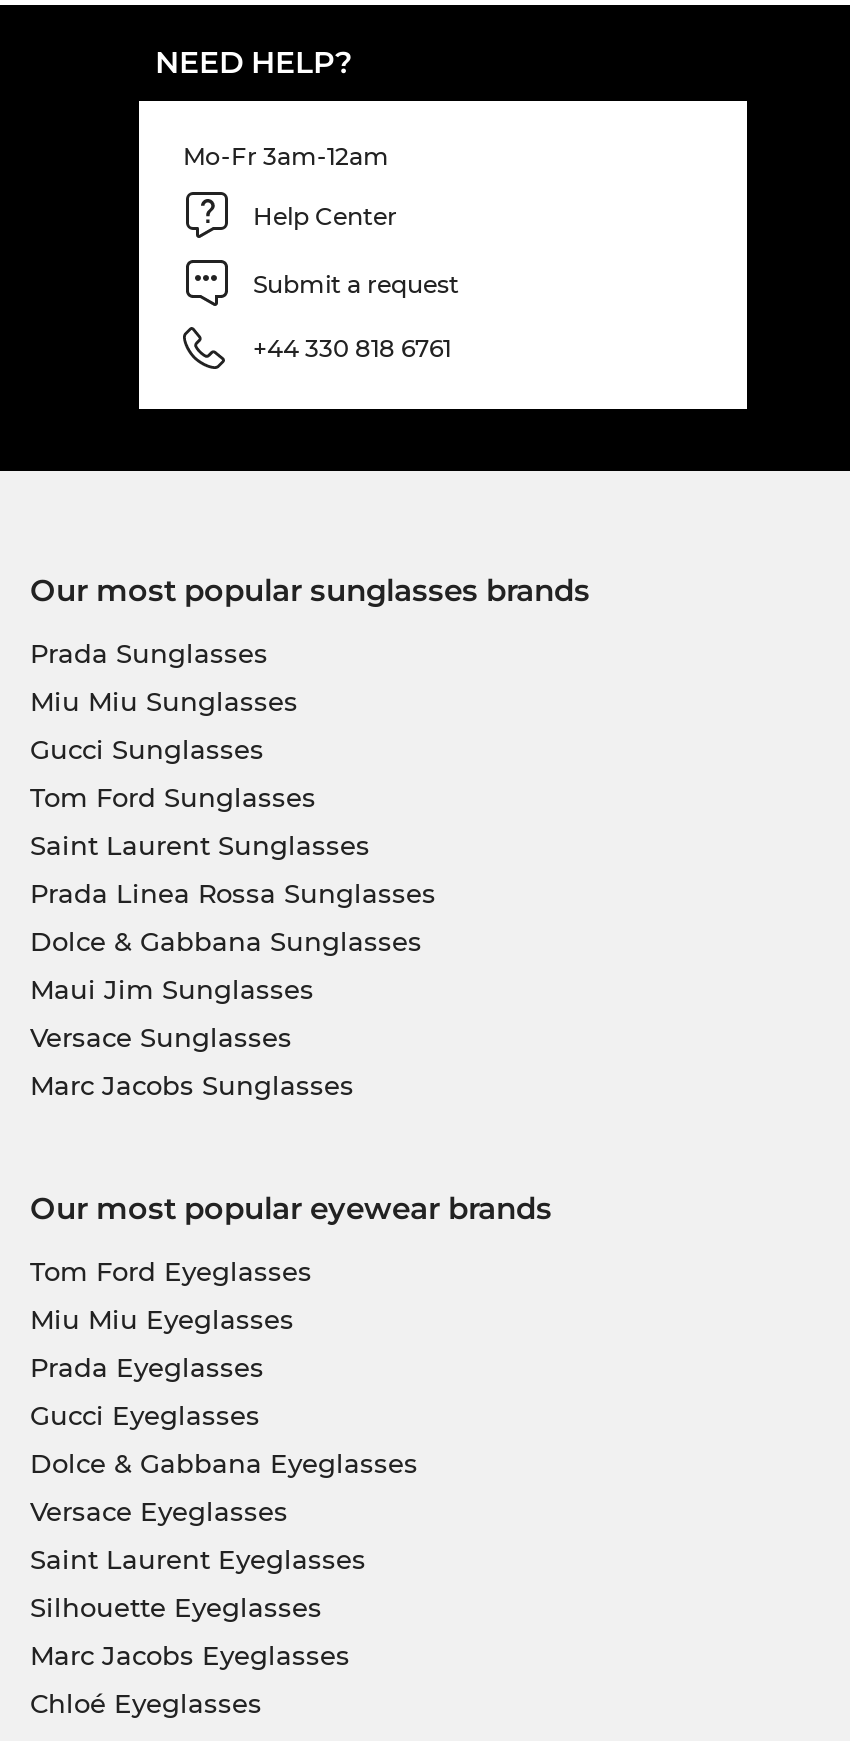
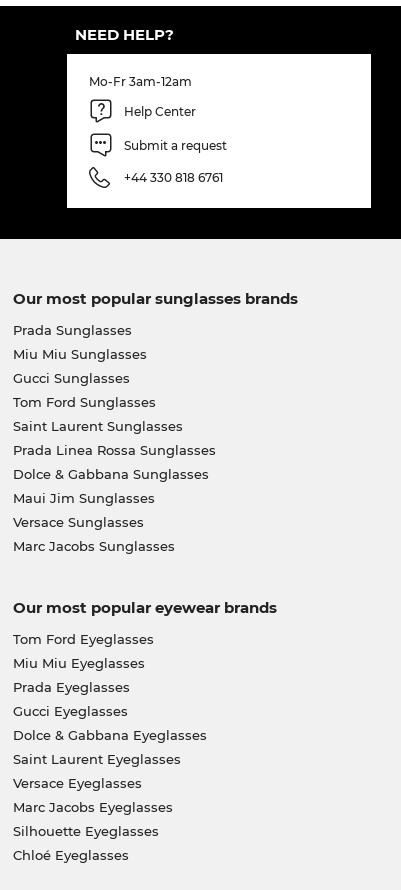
moved down: Versace Eyeglasses

moved up: Saint Laurent Eyeglasses

moved down: Silhouette Eyeglasses

moved up: Marc Jacobs Eyeglasses
